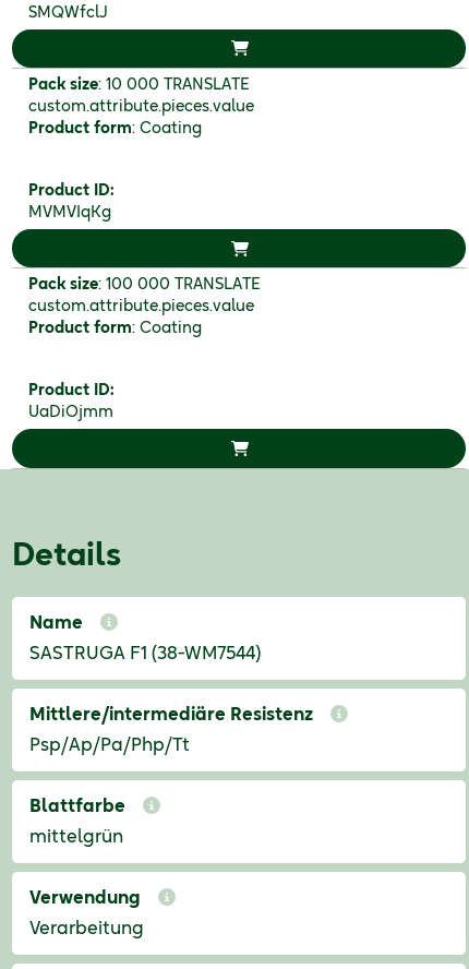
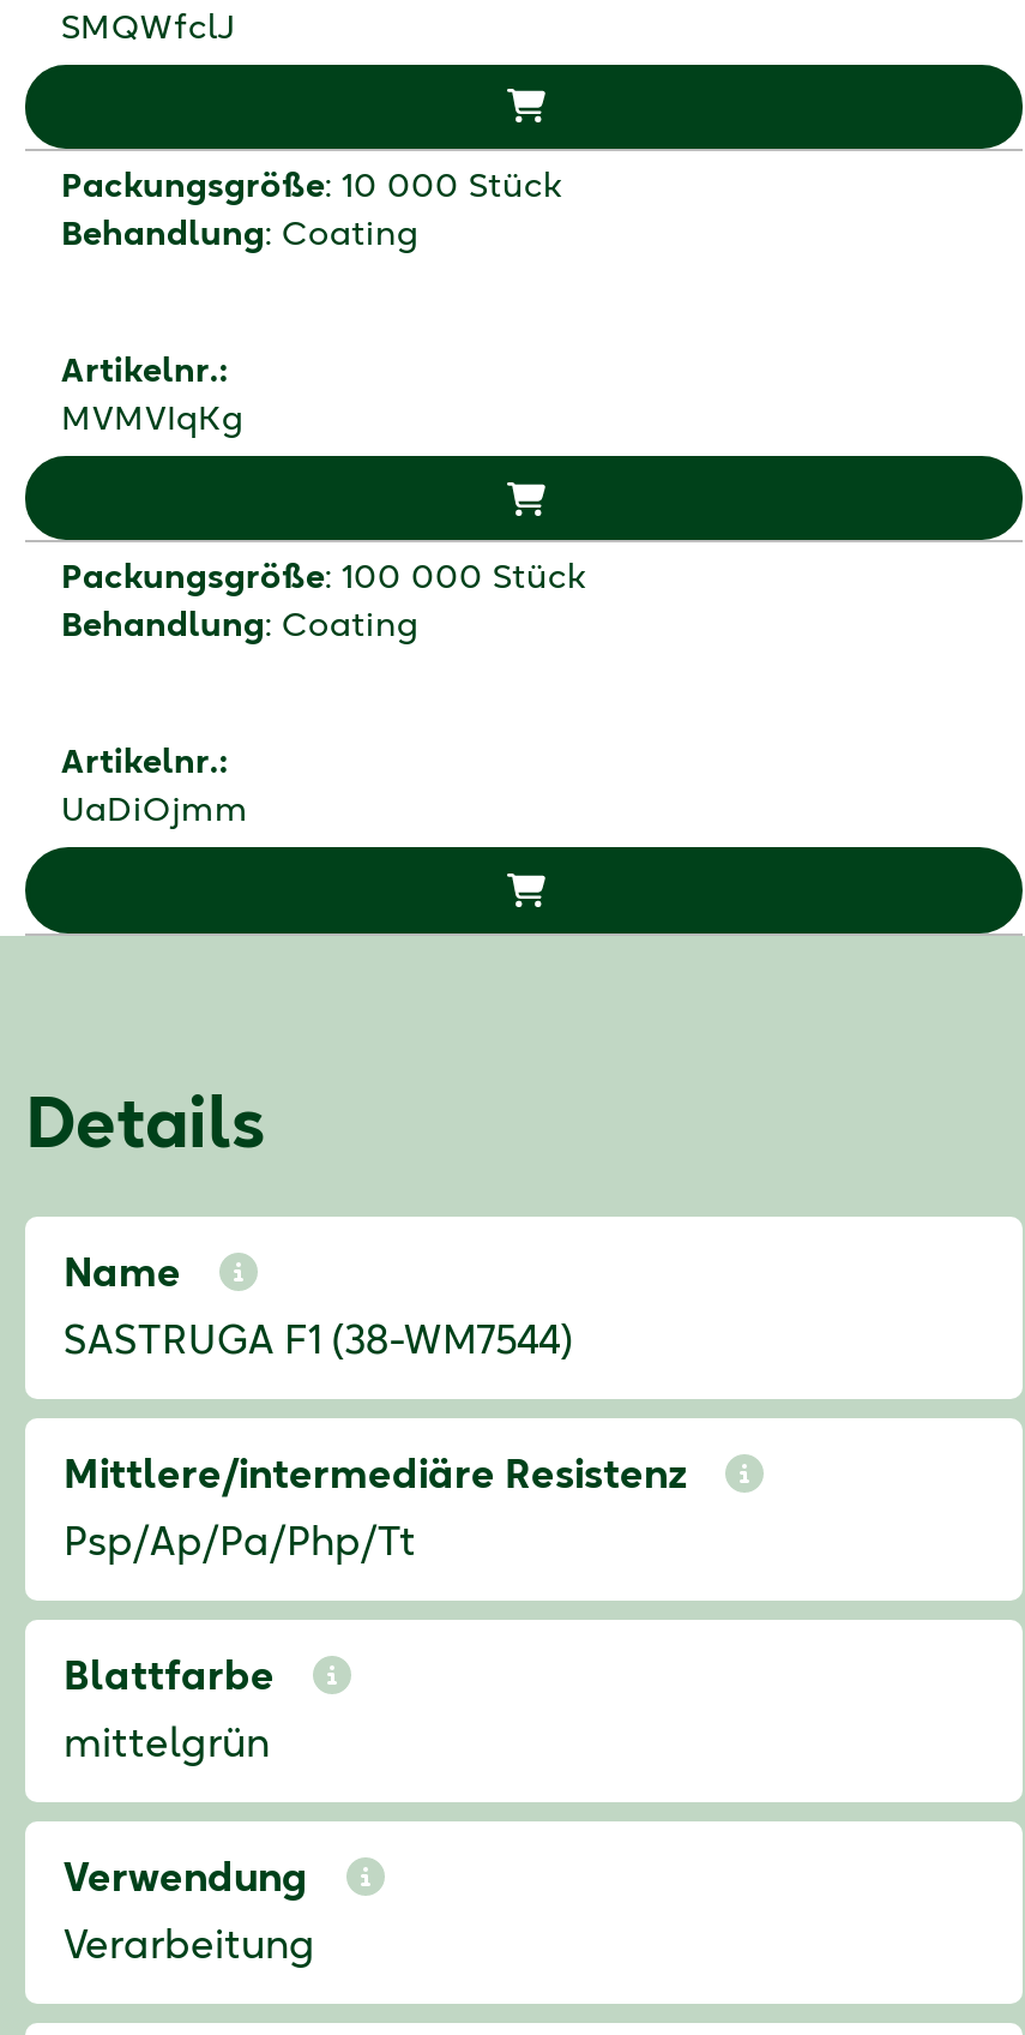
- Pack size: 10 000 TRANSLATE
- custom.attribute.pieces.value
- Product form: Coating
+ Packungsgröße: 10 000 Stück
+ Behandlung: Coating

- Product ID:
+ Artikelnr.:

- Pack size: 100 000 TRANSLATE
- custom.attribute.pieces.value
- Product form: Coating
+ Packungsgröße: 100 000 Stück
+ Behandlung: Coating

- Product ID:
+ Artikelnr.:
